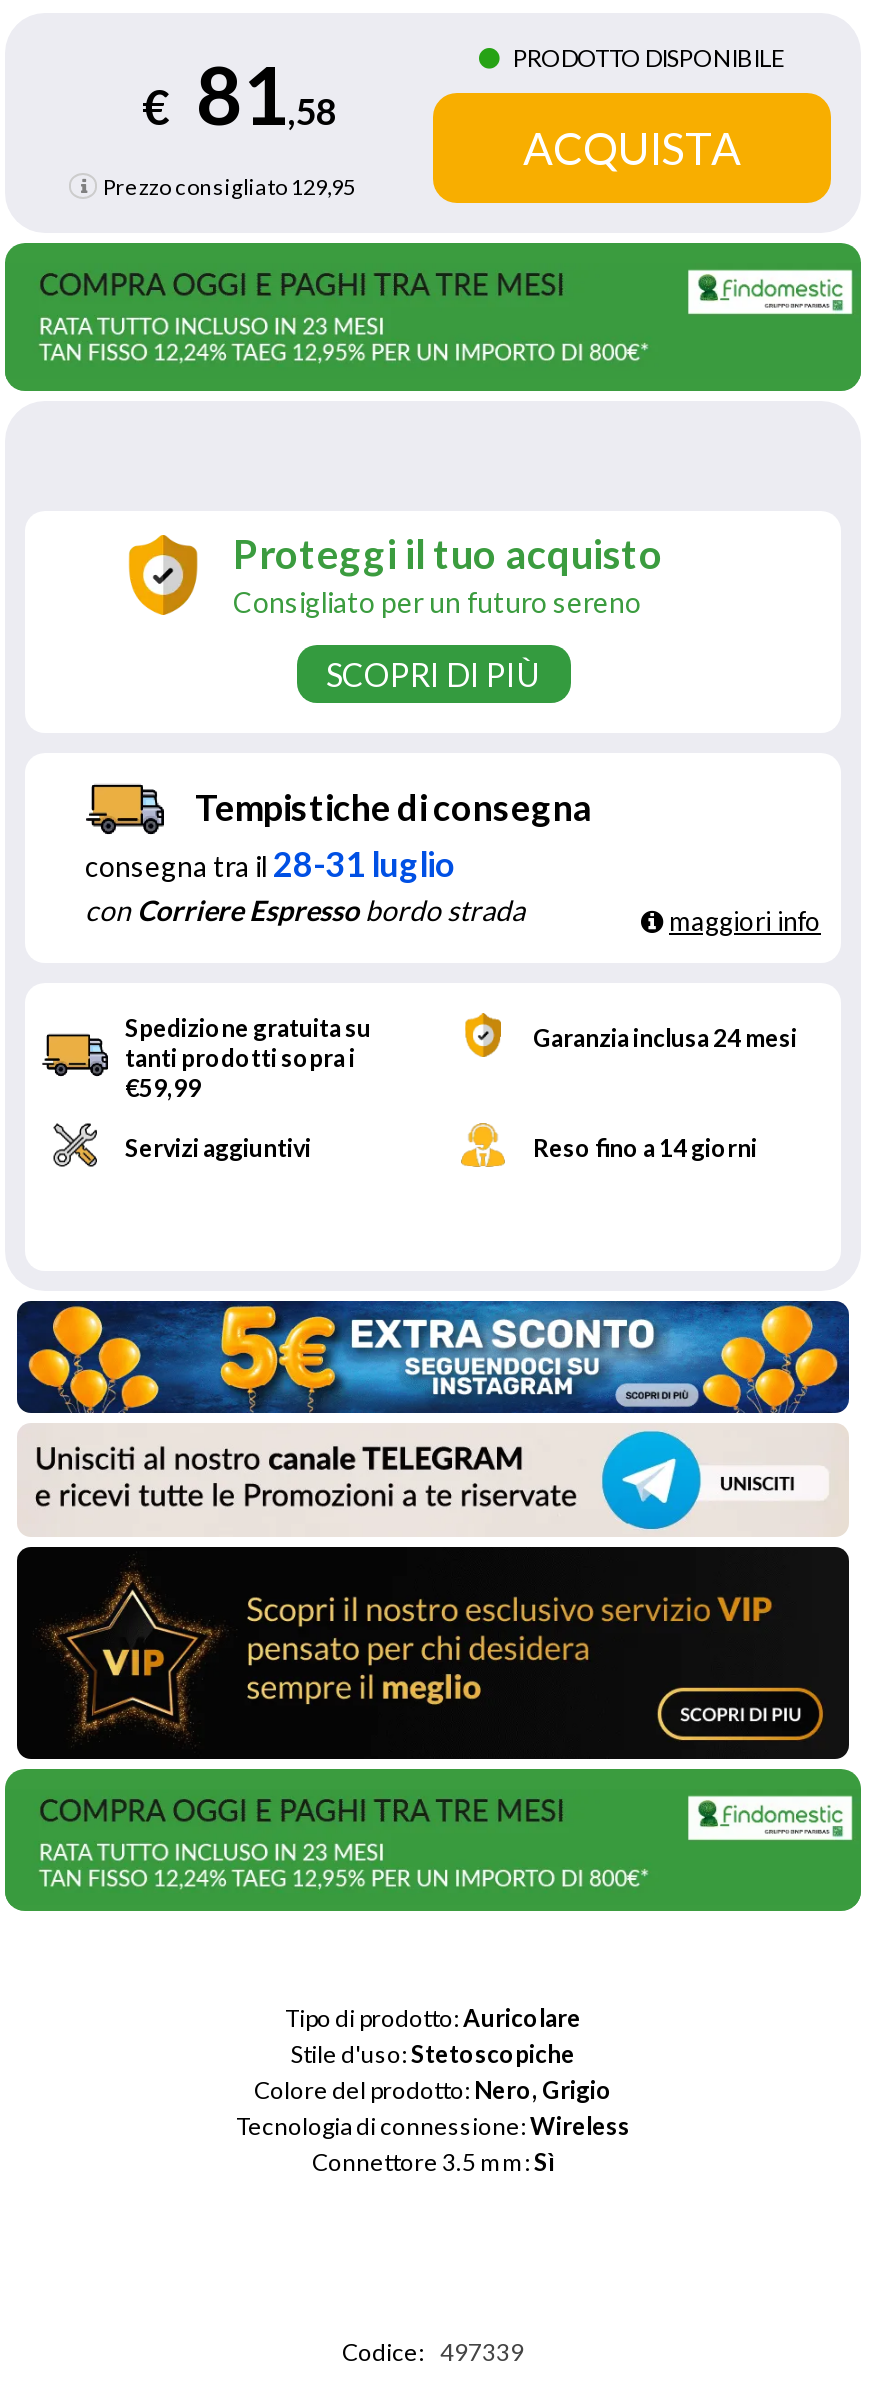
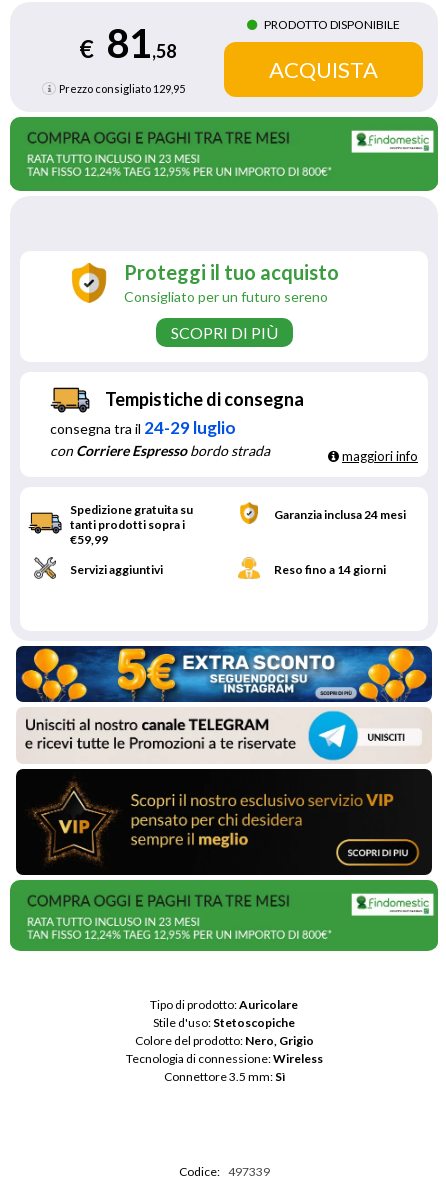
- consegna tra il 28-31 luglio
+ consegna tra il 24-29 luglio
